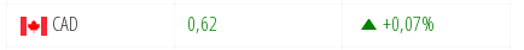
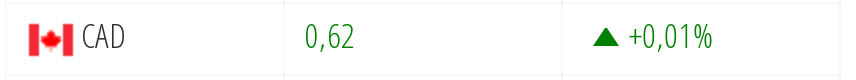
- +0,07%
+ +0,01%
